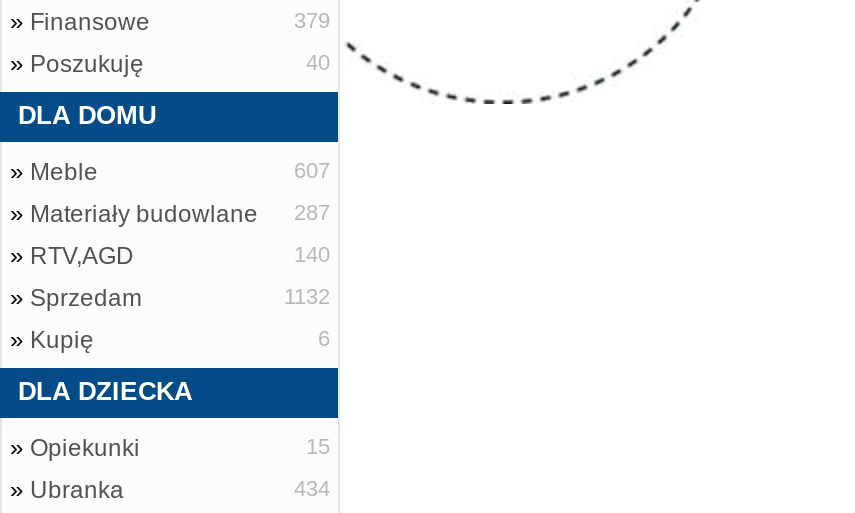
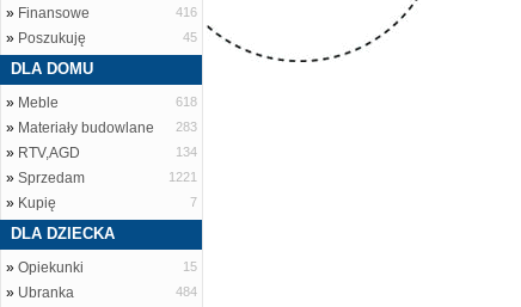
- 379
+ 416

- 40
+ 45

- 607
+ 618

- » Materiały budowlane 287
+ » Materiały budowlane 283

- 140
+ 134

- 1132
+ 1221

- 6
+ 7

- 434
+ 484
